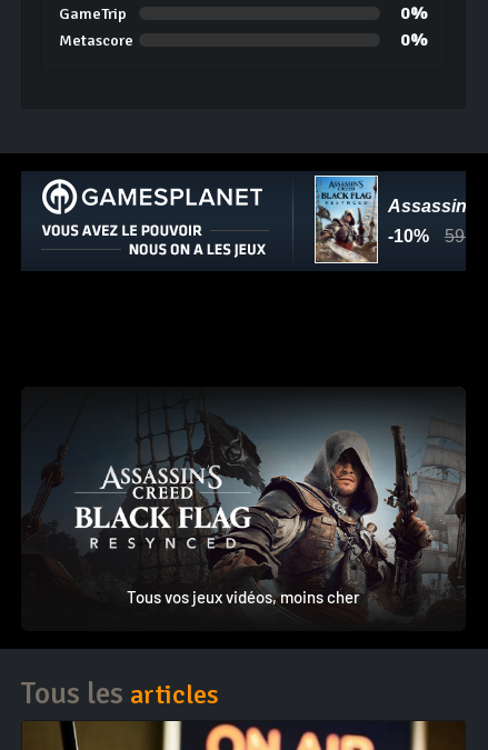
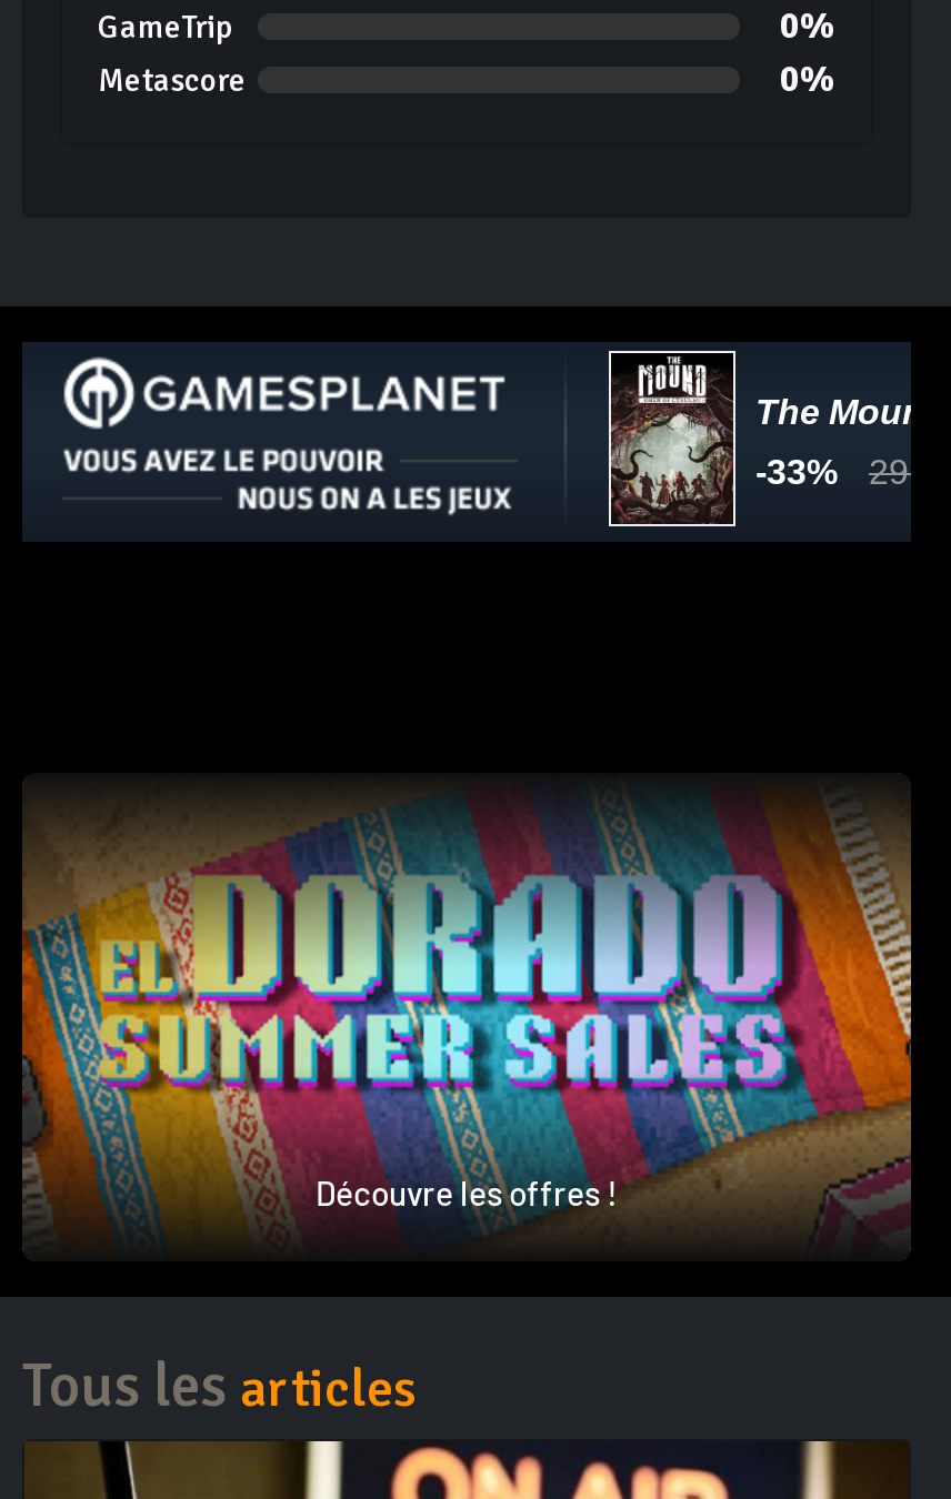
- [image]
+ [image]

- [image]
- Tous vos jeux vidéos, moins cher
+ [image]
+ Découvre les offres !
